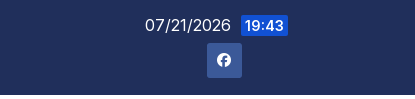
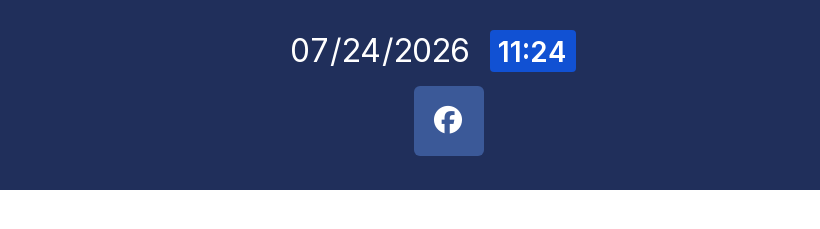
- 07/21/2026 19:43
+ 07/24/2026 11:24
